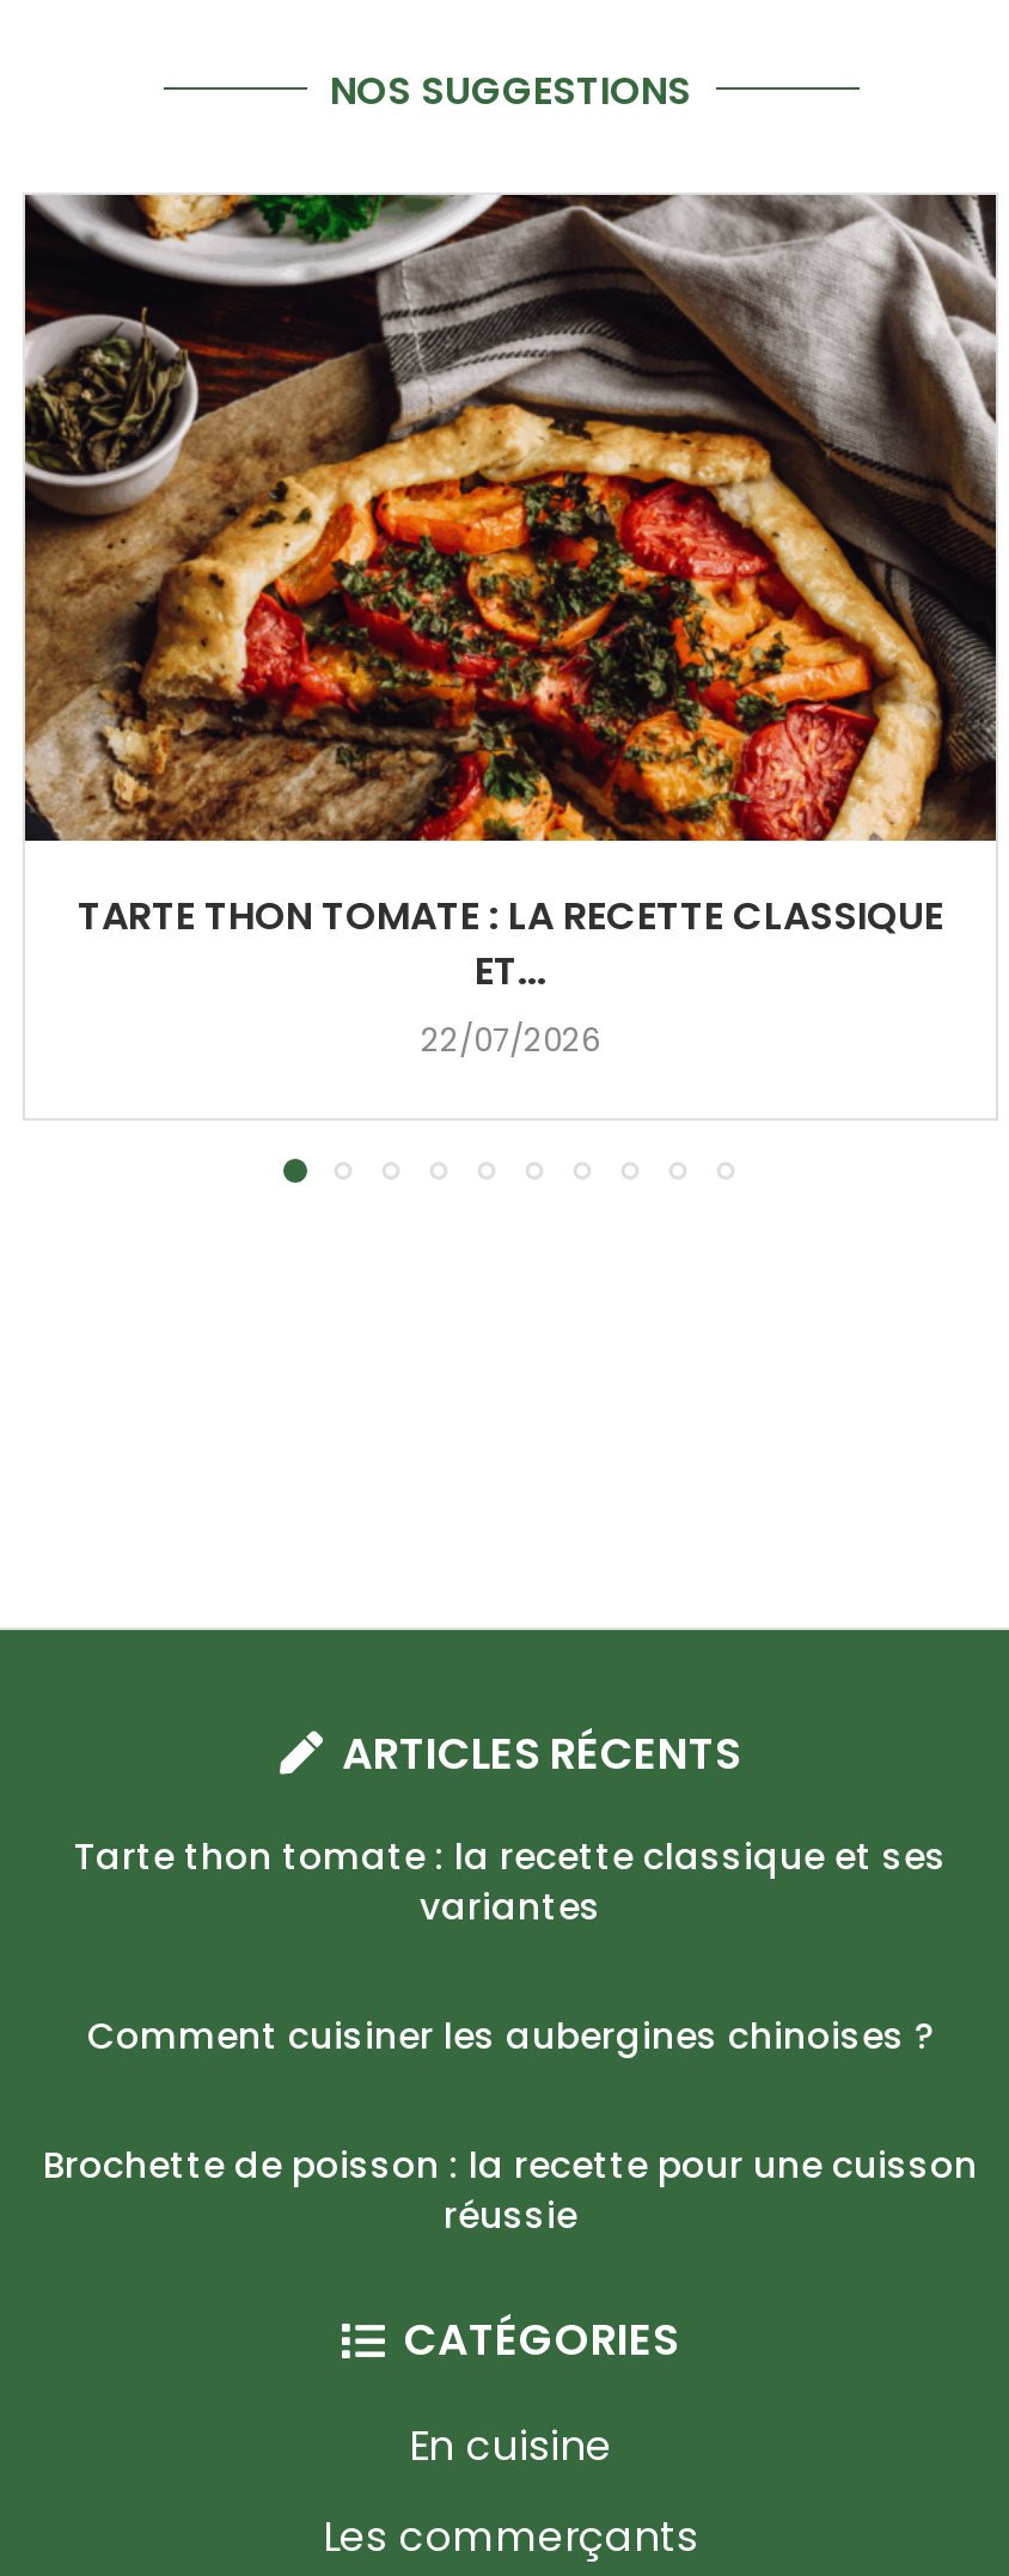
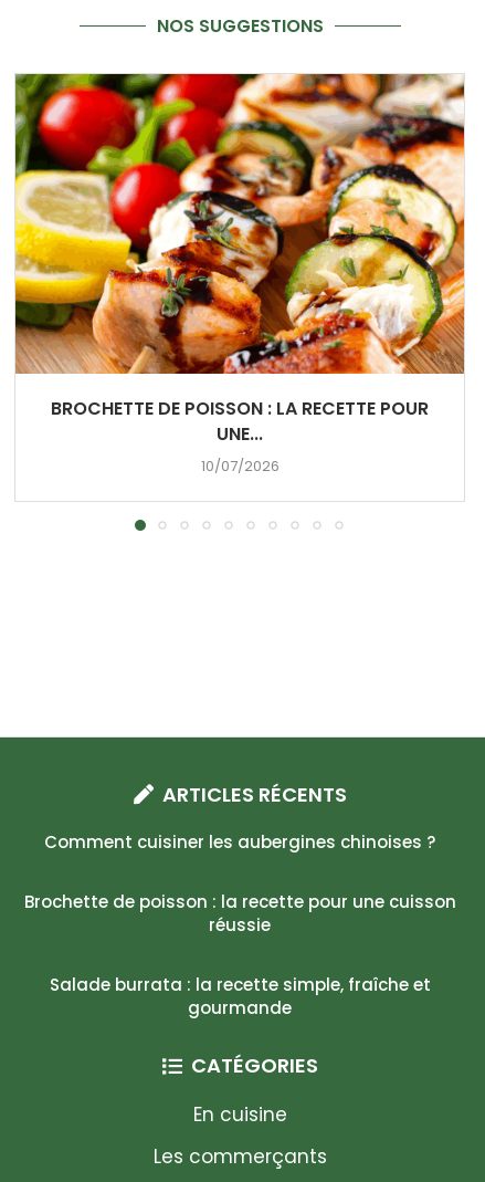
- [image]
- TARTE THON TOMATE : LA RECETTE CLASSIQUE
- ET...
- 22/07/2026
+ [image]
+ BROCHETTE DE POISSON : LA RECETTE POUR
+ UNE...
+ 10/07/2026

- Tarte thon tomate : la recette classique et ses
- variantes

moved up: Comment cuisiner les aubergines chinoises ? | Brochette de poisson : la recette pour une cuisson | réussie

+ Salade burrata : la recette simple, fraîche et
+ gourmande
